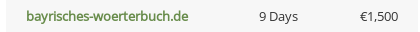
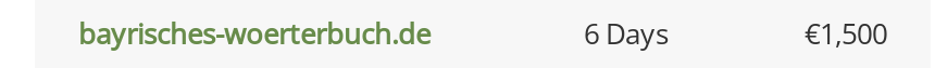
- 9 Days
+ 6 Days
